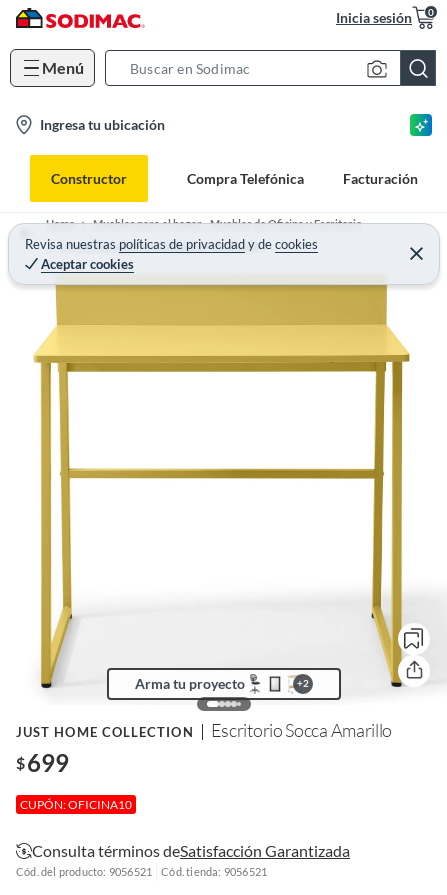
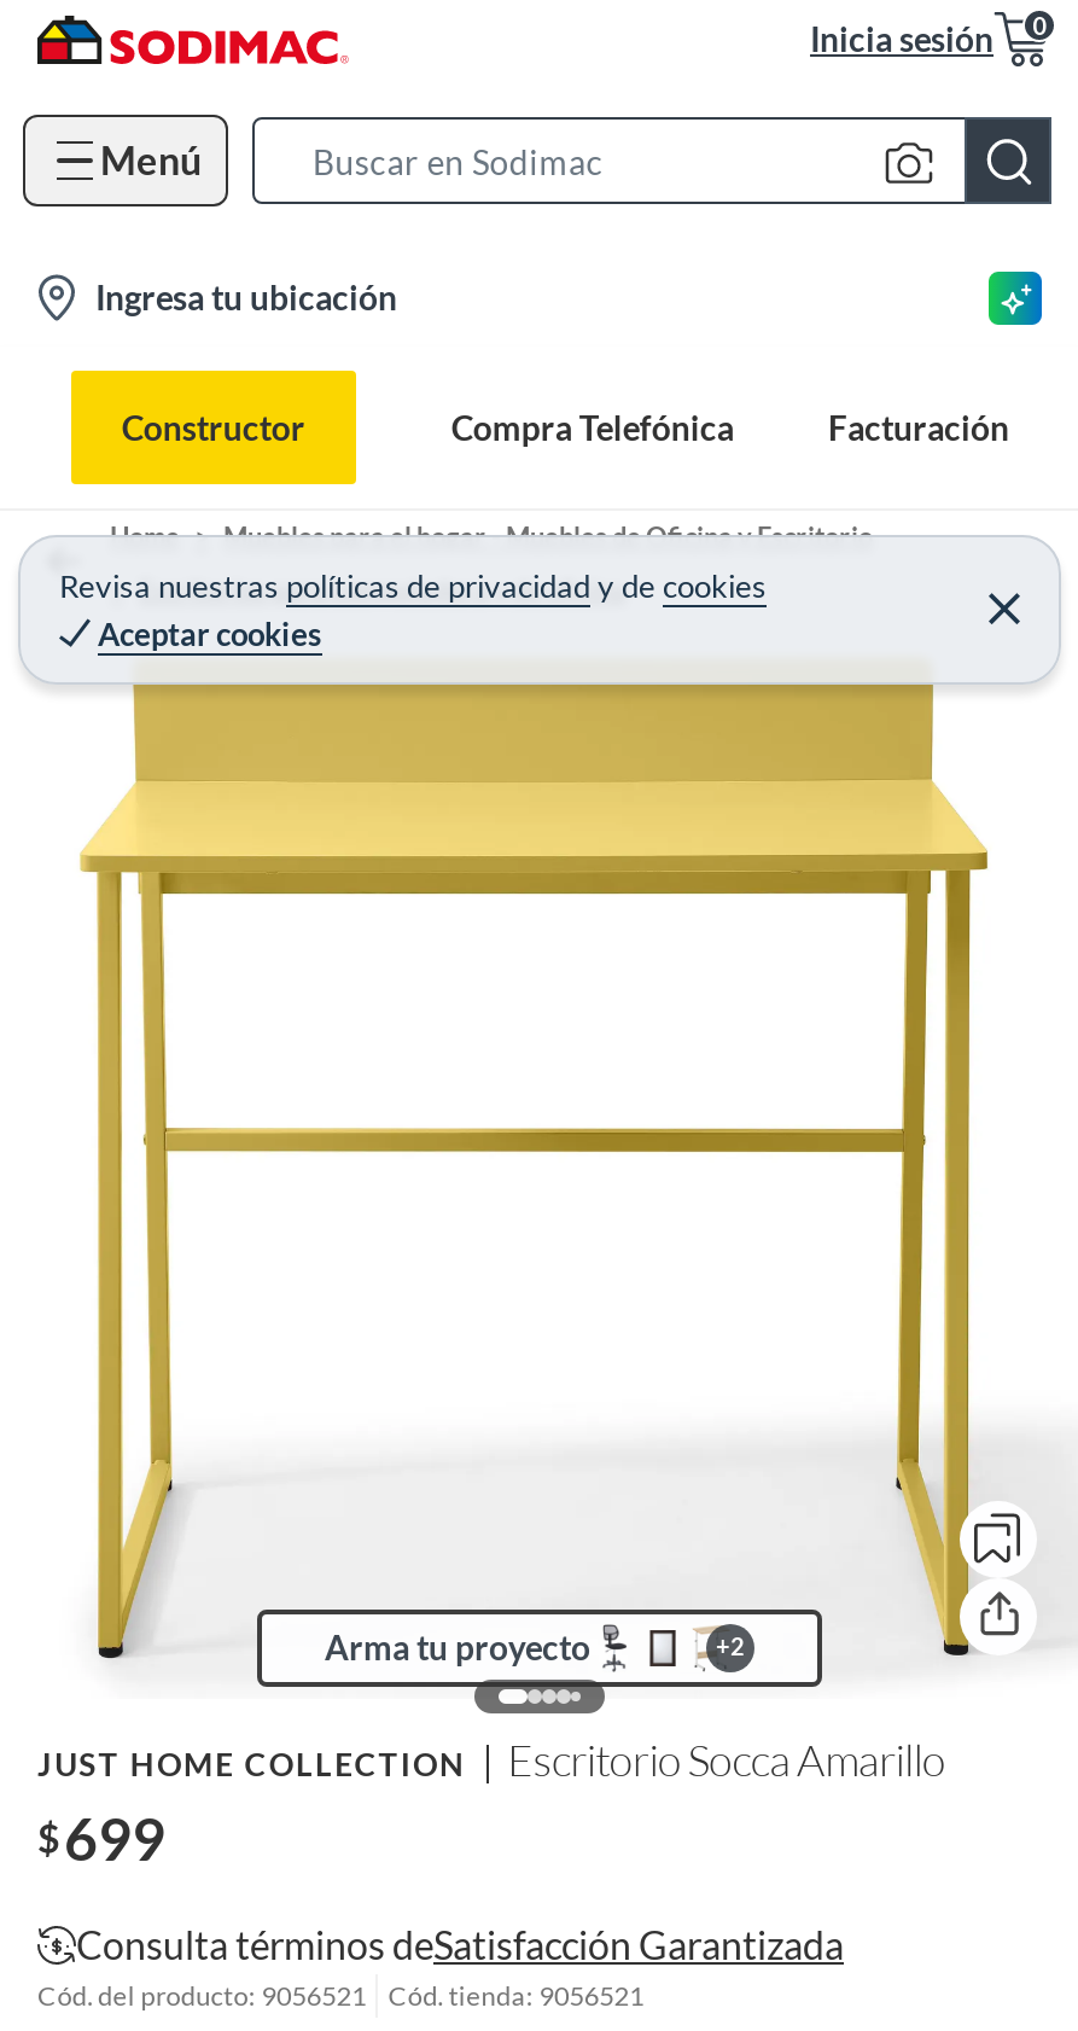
- CUPÓN: OFICINA10
